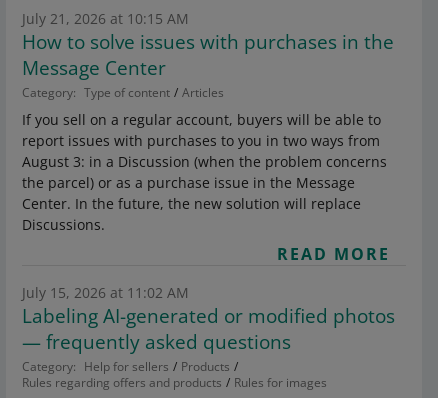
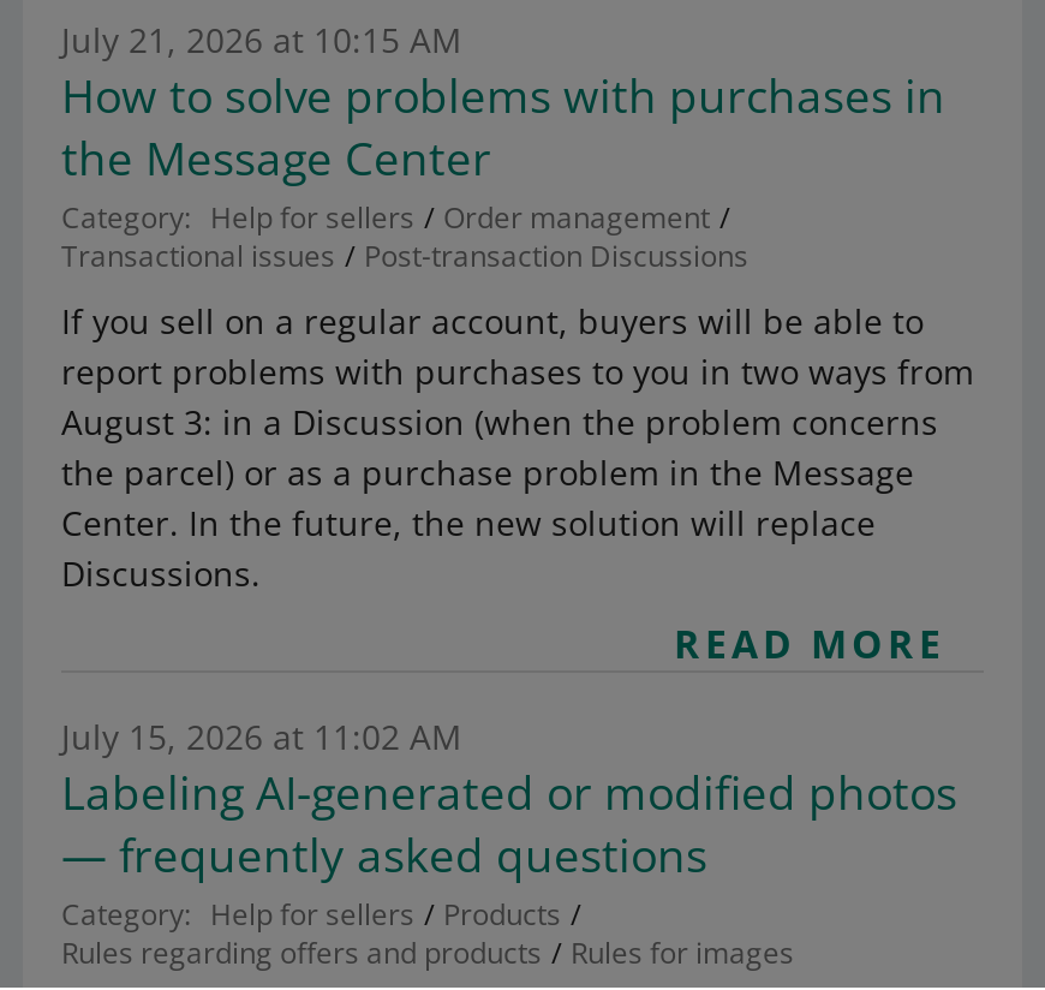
- How to solve issues with purchases in the
- Message Center
- Category: Type of content
- Articles
+ How to solve problems with purchases in
+ the Message Center
+ Category: Help for sellers
+ Order management
+ Transactional issues
+ Post-transaction Discussions

- report issues with purchases to you in two ways from
+ report problems with purchases to you in two ways from

- the parcel) or as a purchase issue in the Message
+ the parcel) or as a purchase problem in the Message
